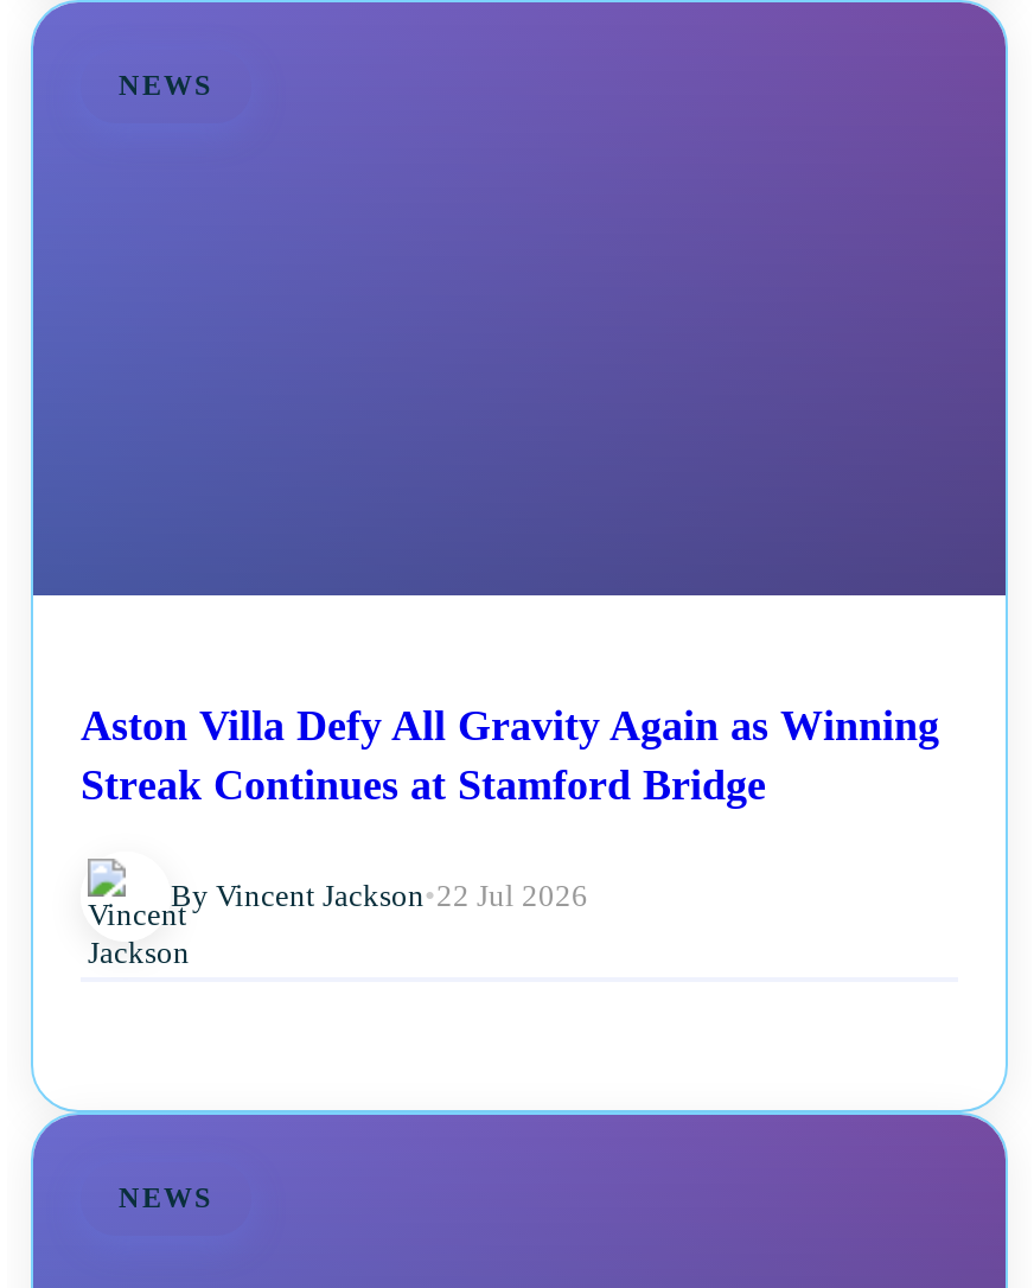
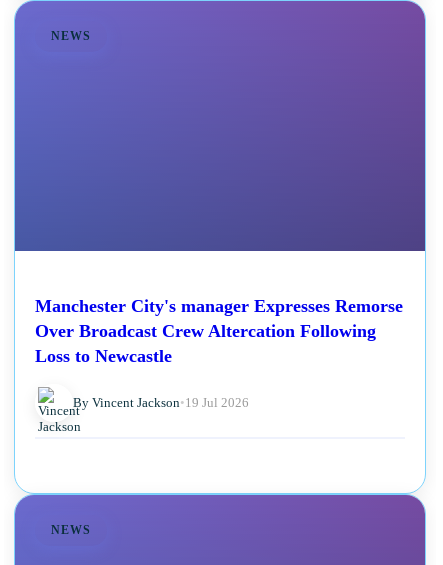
- Aston Villa Defy All Gravity Again as Winning
- Streak Continues at Stamford Bridge
+ Manchester City's manager Expresses Remorse
+ Over Broadcast Crew Altercation Following
+ Loss to Newcastle

- By Vincent Jackson • 22 Jul 2026
+ By Vincent Jackson • 19 Jul 2026
